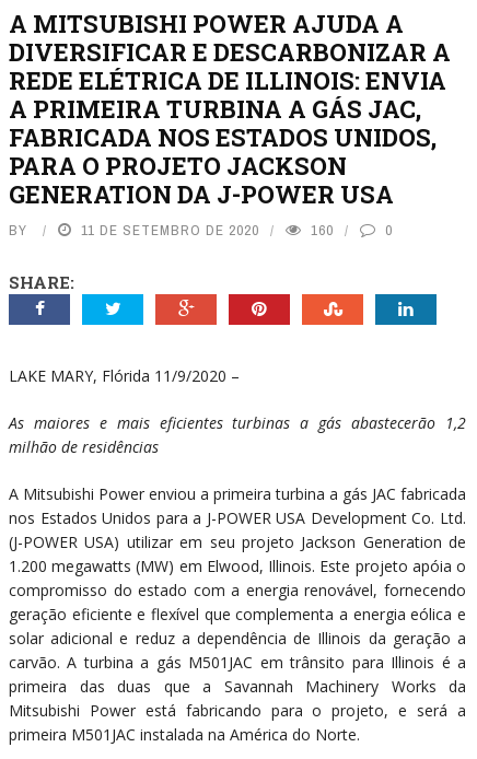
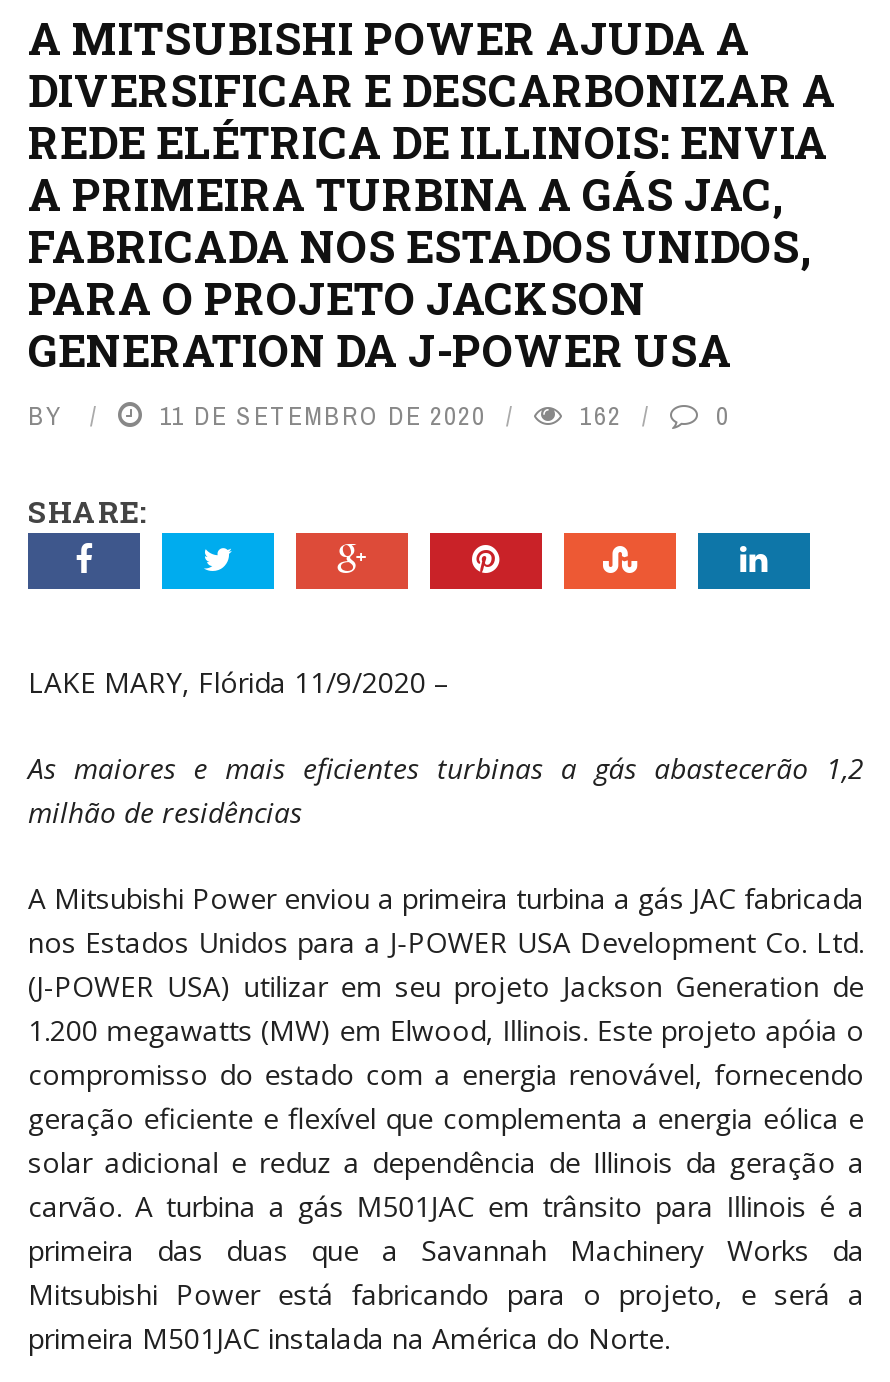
- 160
+ 162
